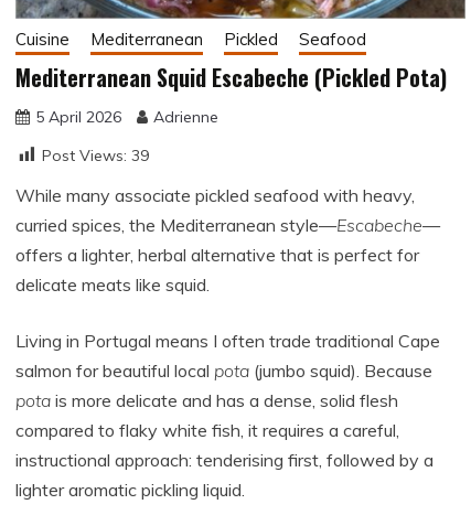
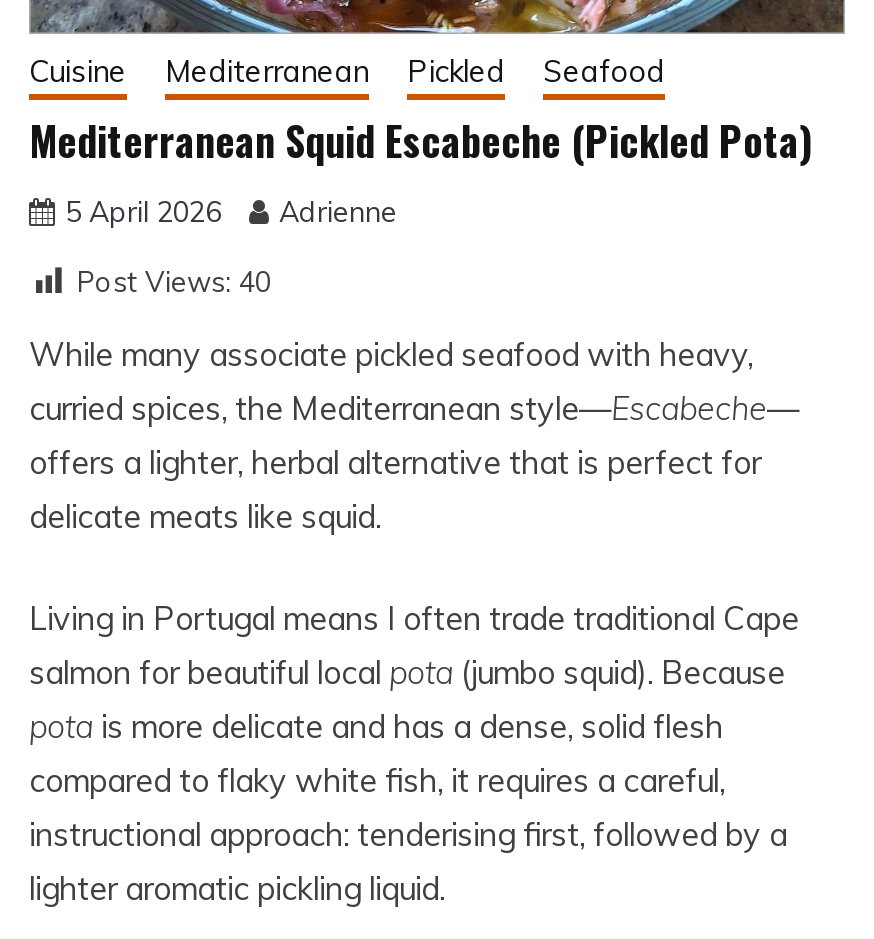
- Post Views: 39
+ Post Views: 40
